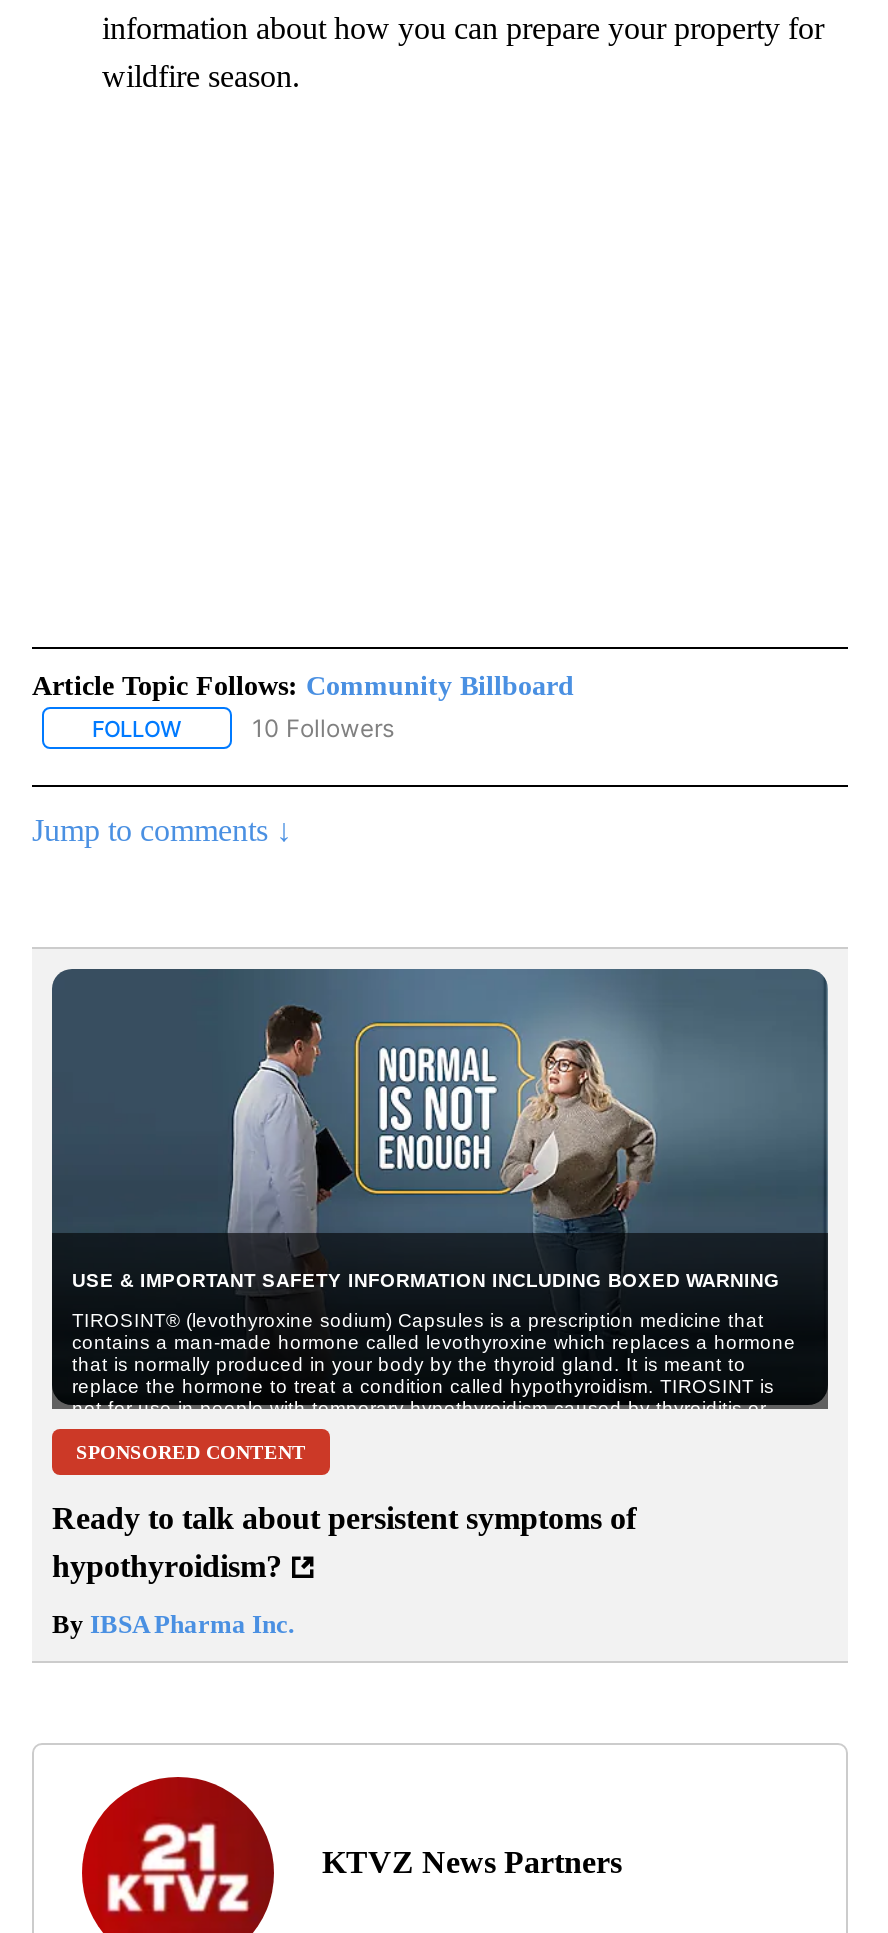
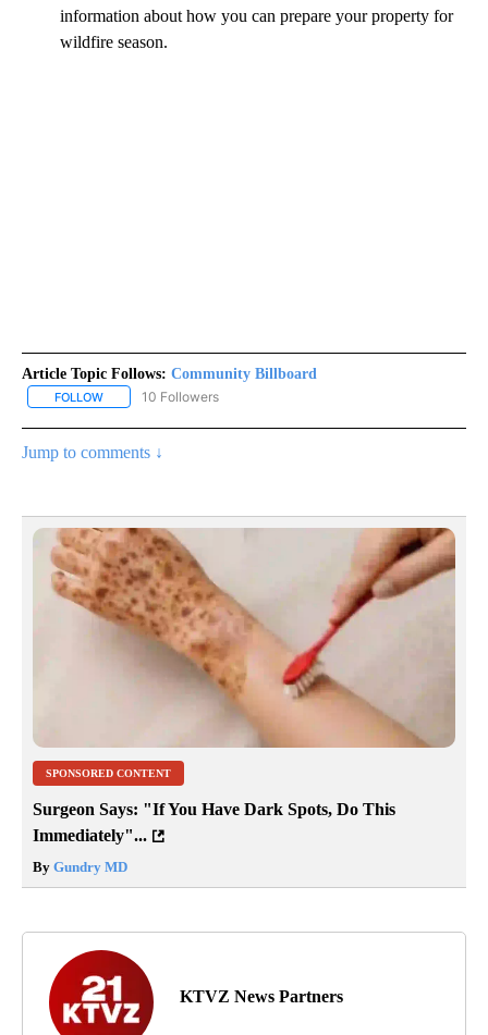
- [image]
+ [image]

- Ready to talk about persistent symptoms of
- hypothyroidism?
+ Surgeon Says: "If You Have Dark Spots, Do This
+ Immediately"...

- By IBSA Pharma Inc.
+ By Gundry MD
